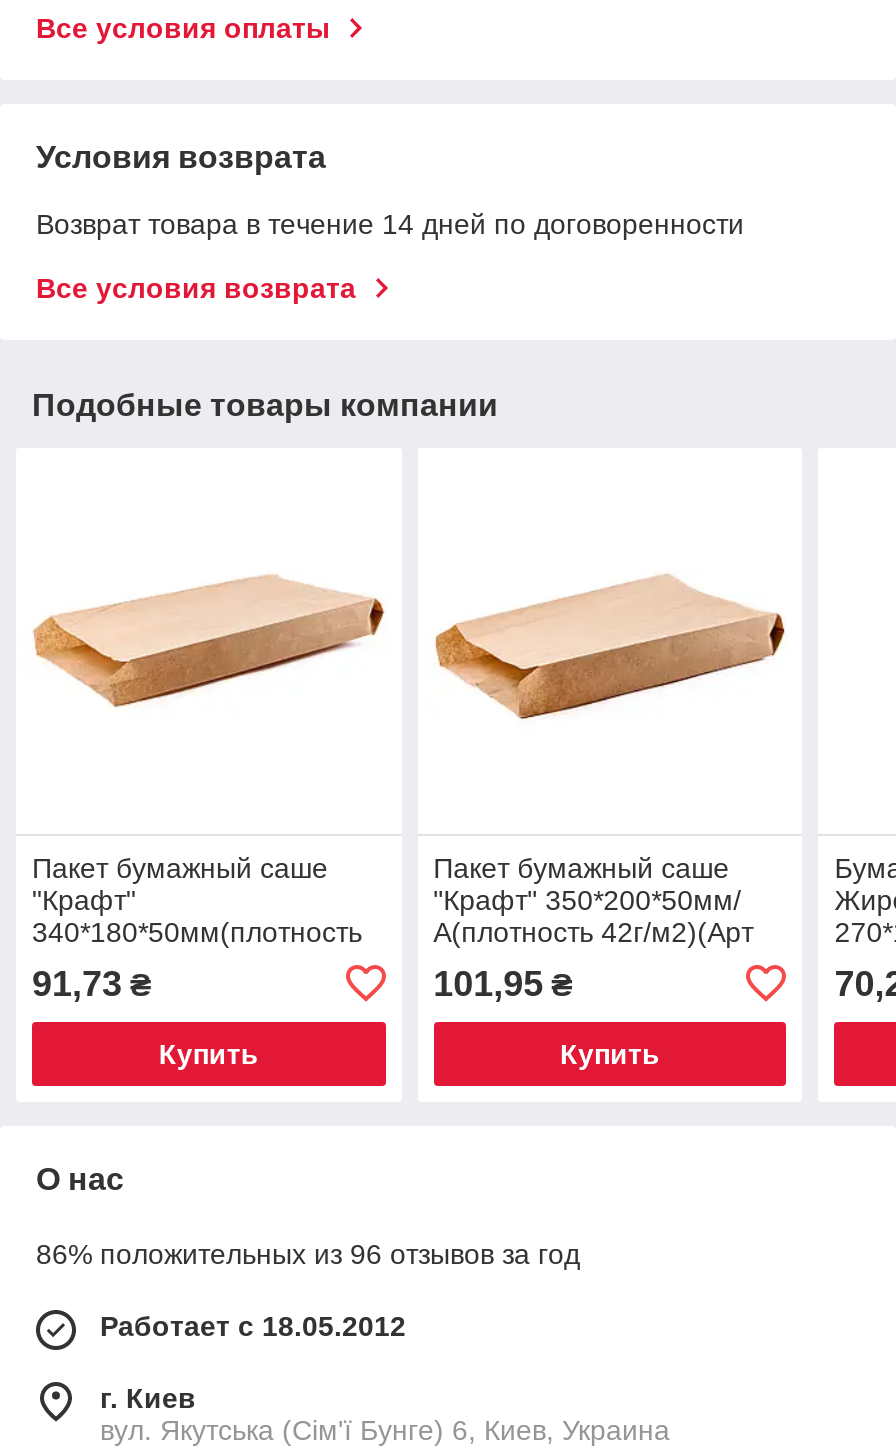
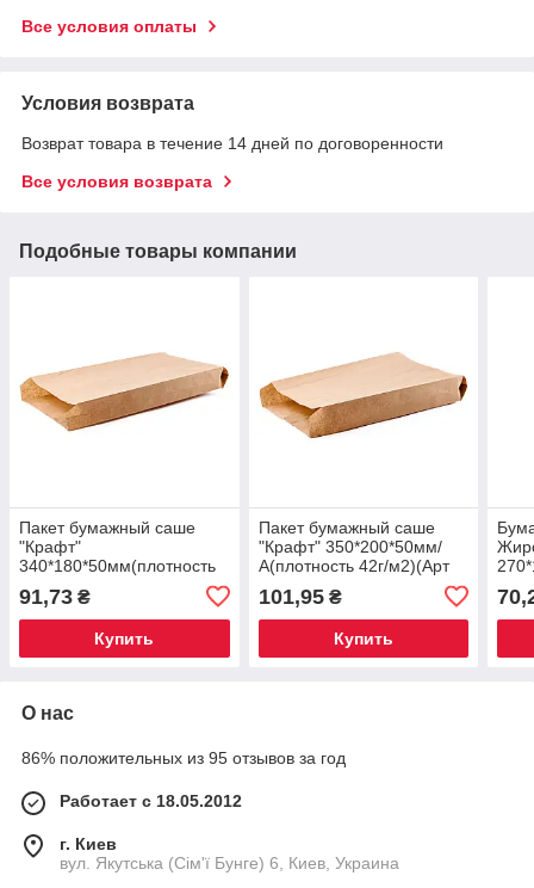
- 86% положительных из 96 отзывов за год
+ 86% положительных из 95 отзывов за год
